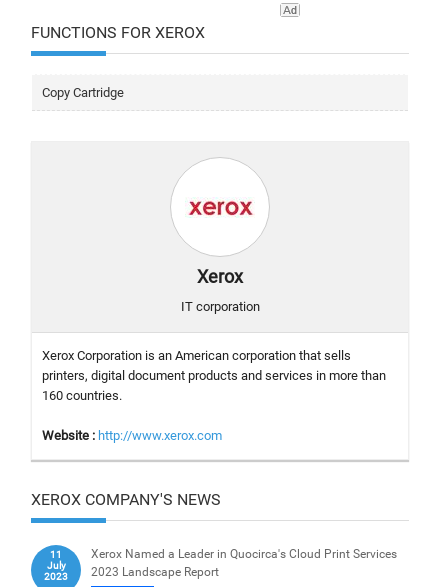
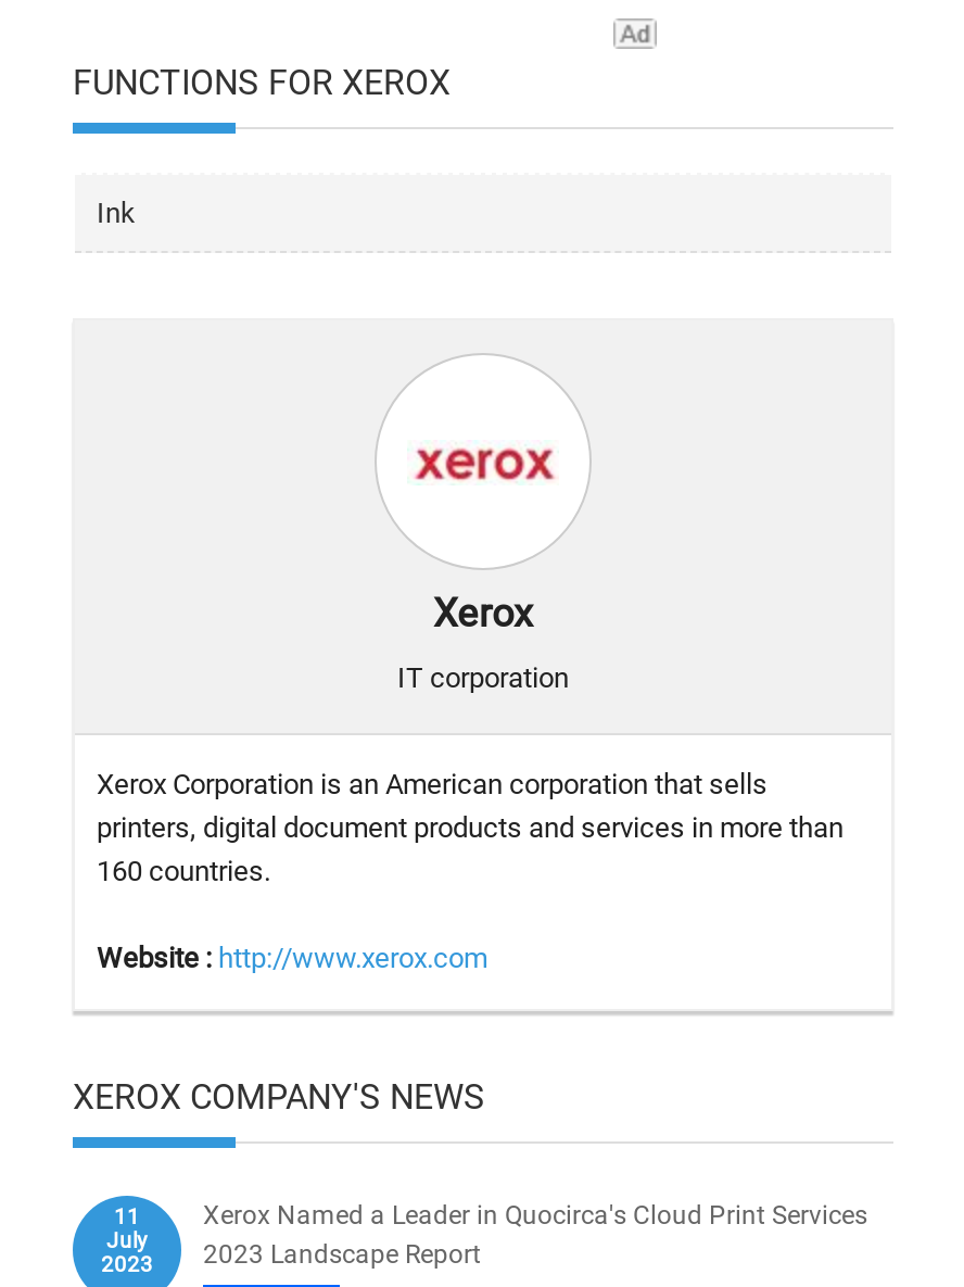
- Copy Cartridge
+ Ink
